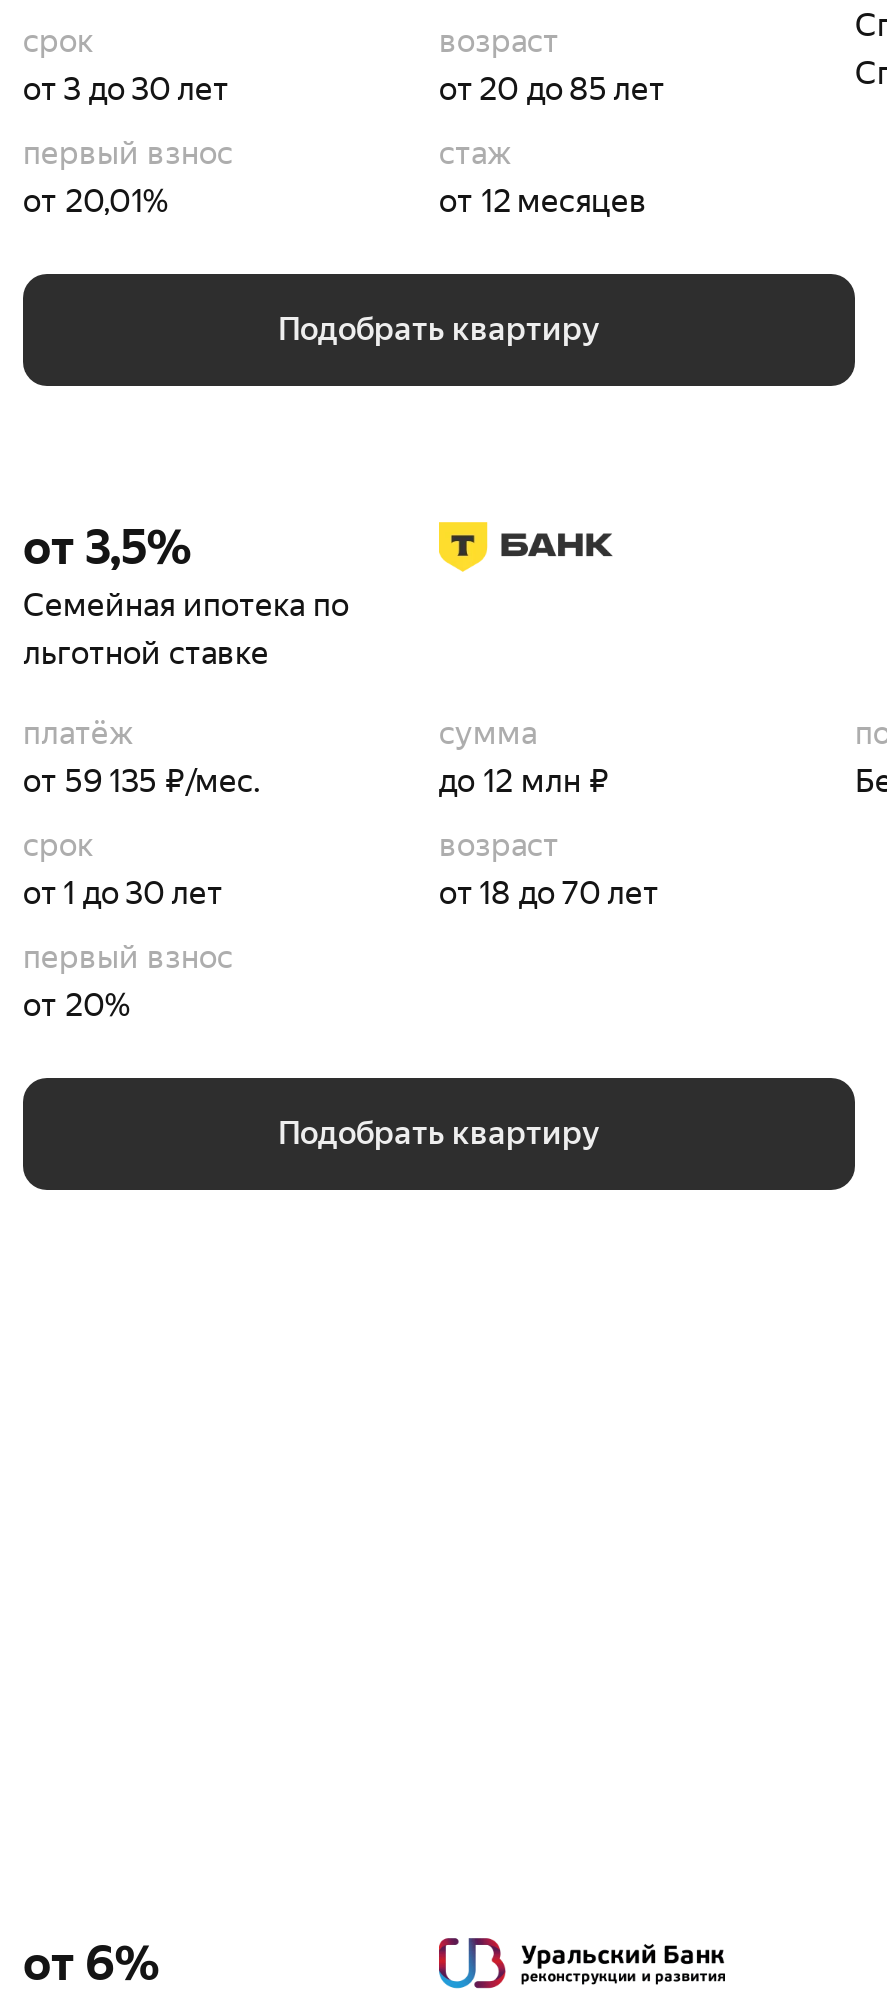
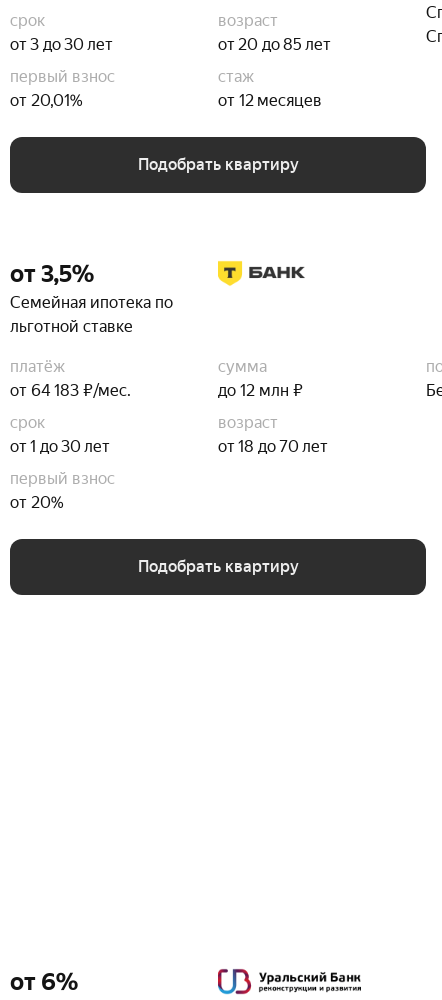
- от 59 135 ₽/мес.
+ от 64 183 ₽/мес.
